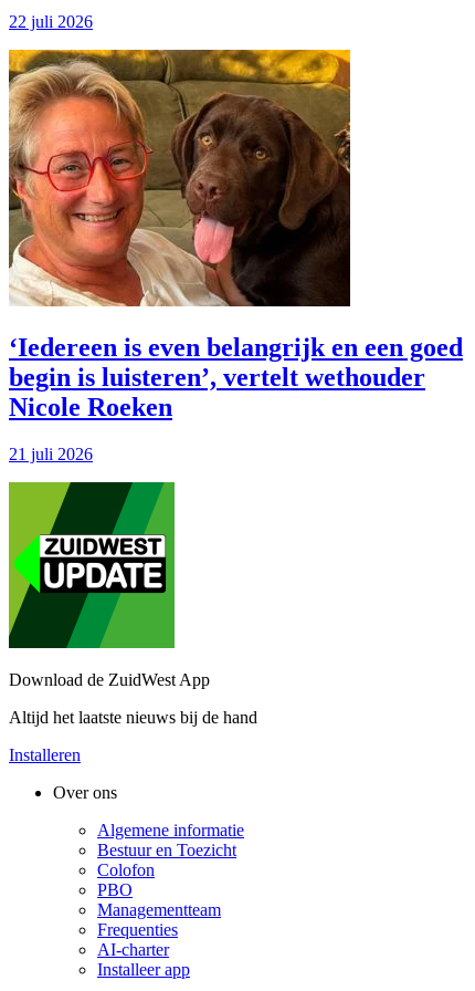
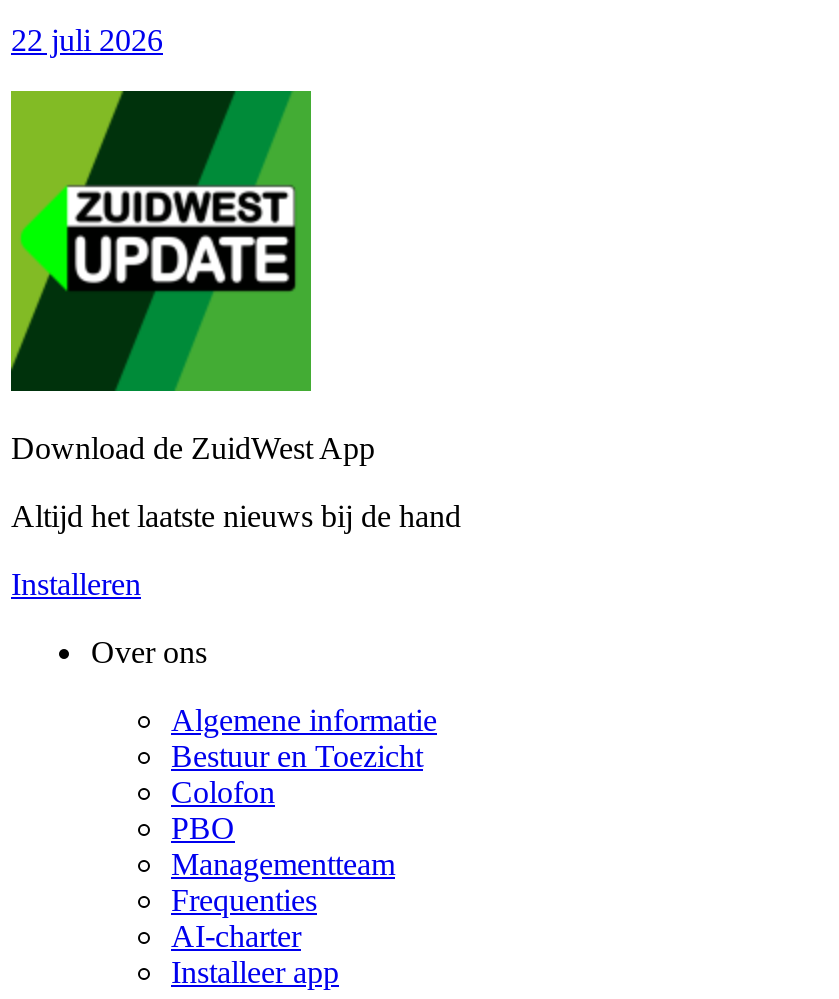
- [image]
- ‘Iedereen is even belangrijk en een goed
- begin is luisteren’, vertelt wethouder
- Nicole Roeken
- 21 juli 2026
